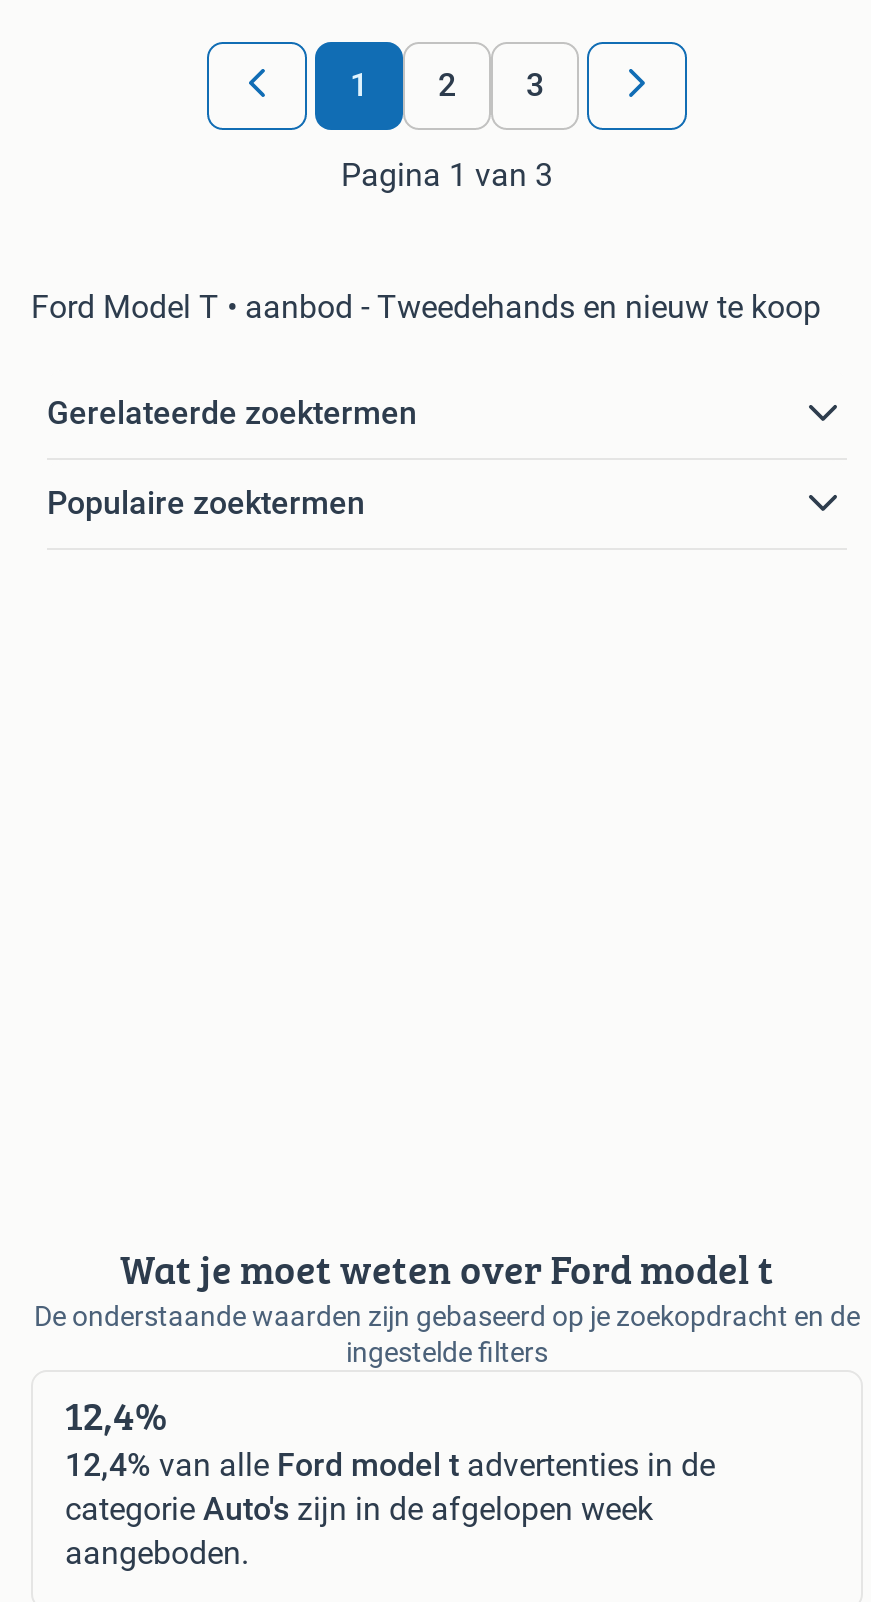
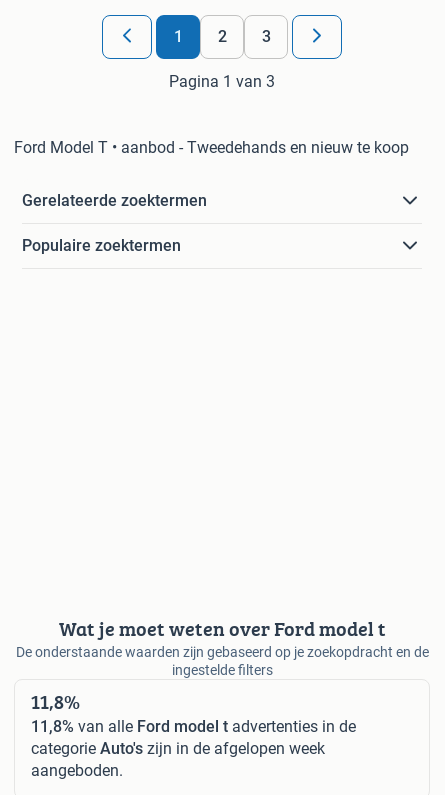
- 12,4%
+ 11,8%

- 12,4% van alle Ford model t advertenties in de
+ 11,8% van alle Ford model t advertenties in de
